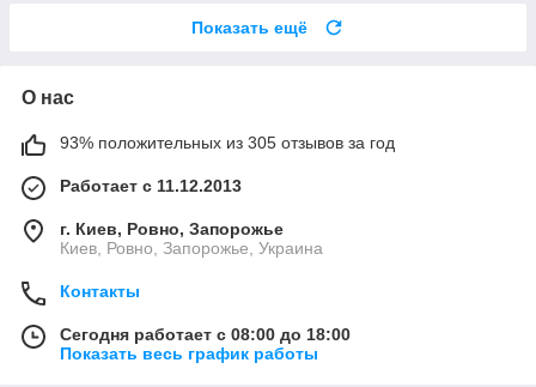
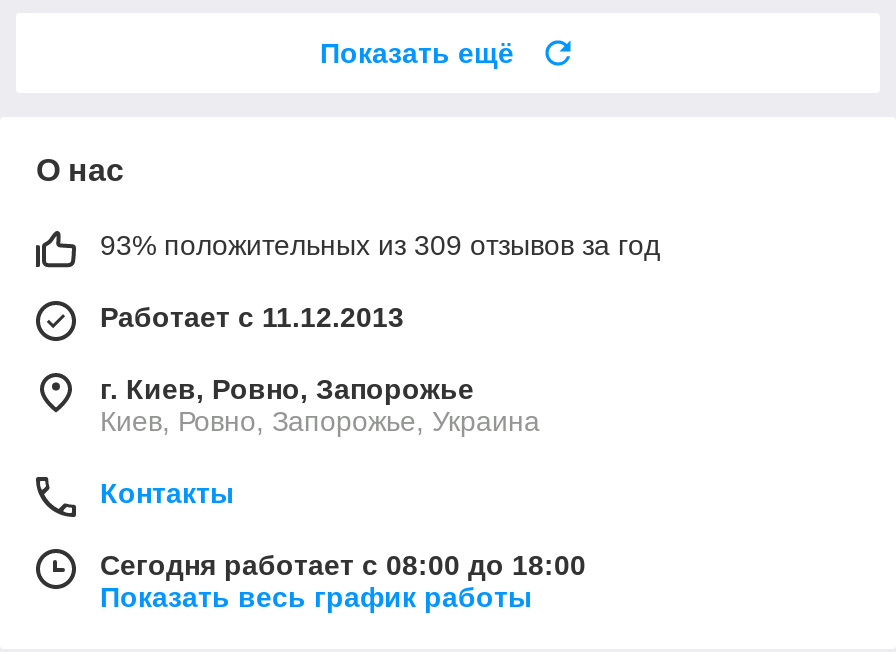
- 93% положительных из 305 отзывов за год
+ 93% положительных из 309 отзывов за год
